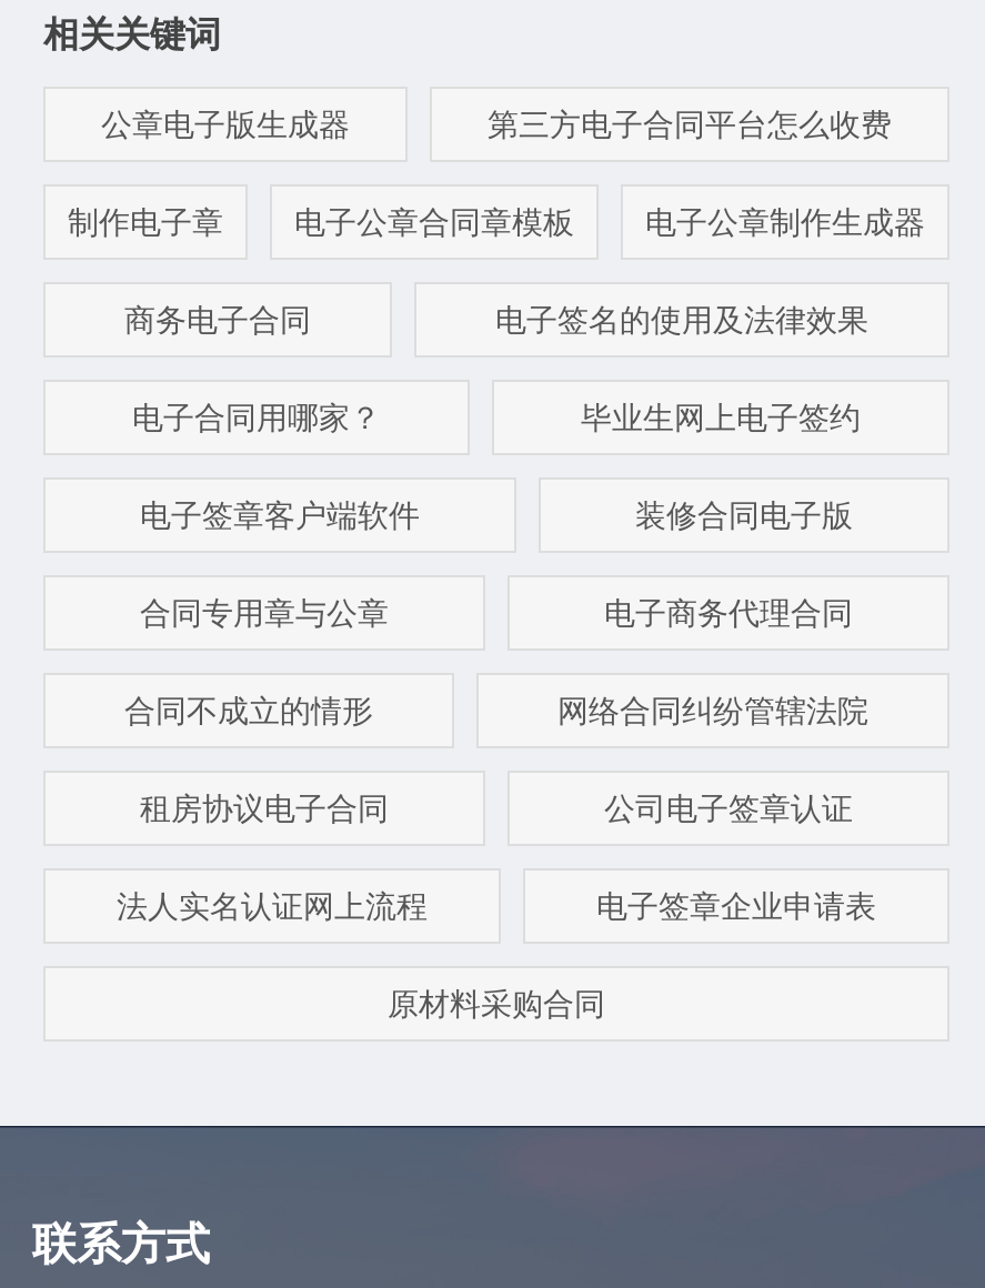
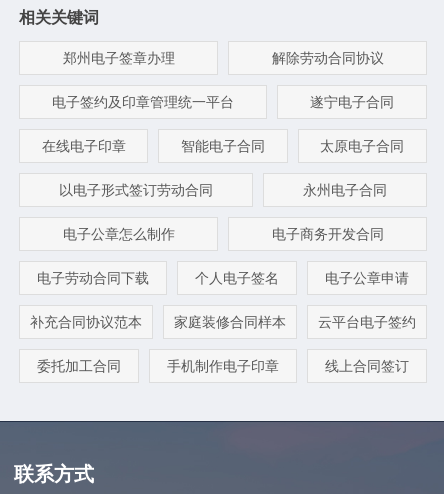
- 公章电子版生成器
- 第三方电子合同平台怎么收费
- 制作电子章
- 电子公章合同章模板
- 电子公章制作生成器
- 商务电子合同
- 电子签名的使用及法律效果
- 电子合同用哪家？
- 毕业生网上电子签约
- 电子签章客户端软件
- 装修合同电子版
- 合同专用章与公章
- 电子商务代理合同
- 合同不成立的情形
- 网络合同纠纷管辖法院
- 租房协议电子合同
- 公司电子签章认证
- 法人实名认证网上流程
- 电子签章企业申请表
- 原材料采购合同
+ 郑州电子签章办理
+ 解除劳动合同协议
+ 电子签约及印章管理统一平台
+ 遂宁电子合同
+ 在线电子印章
+ 智能电子合同
+ 太原电子合同
+ 以电子形式签订劳动合同
+ 永州电子合同
+ 电子公章怎么制作
+ 电子商务开发合同
+ 电子劳动合同下载
+ 个人电子签名
+ 电子公章申请
+ 补充合同协议范本
+ 家庭装修合同样本
+ 云平台电子签约
+ 委托加工合同
+ 手机制作电子印章
+ 线上合同签订
